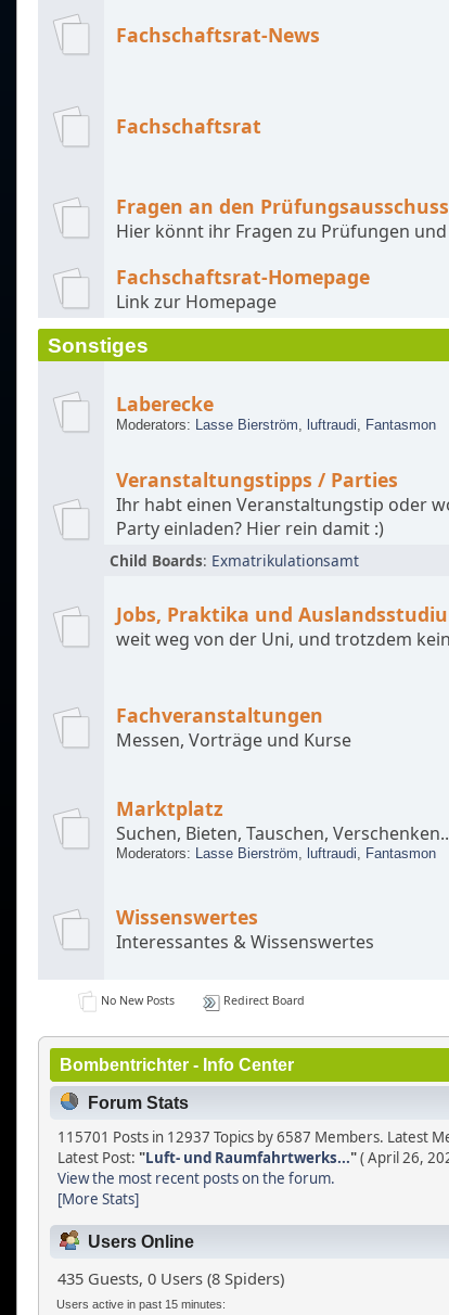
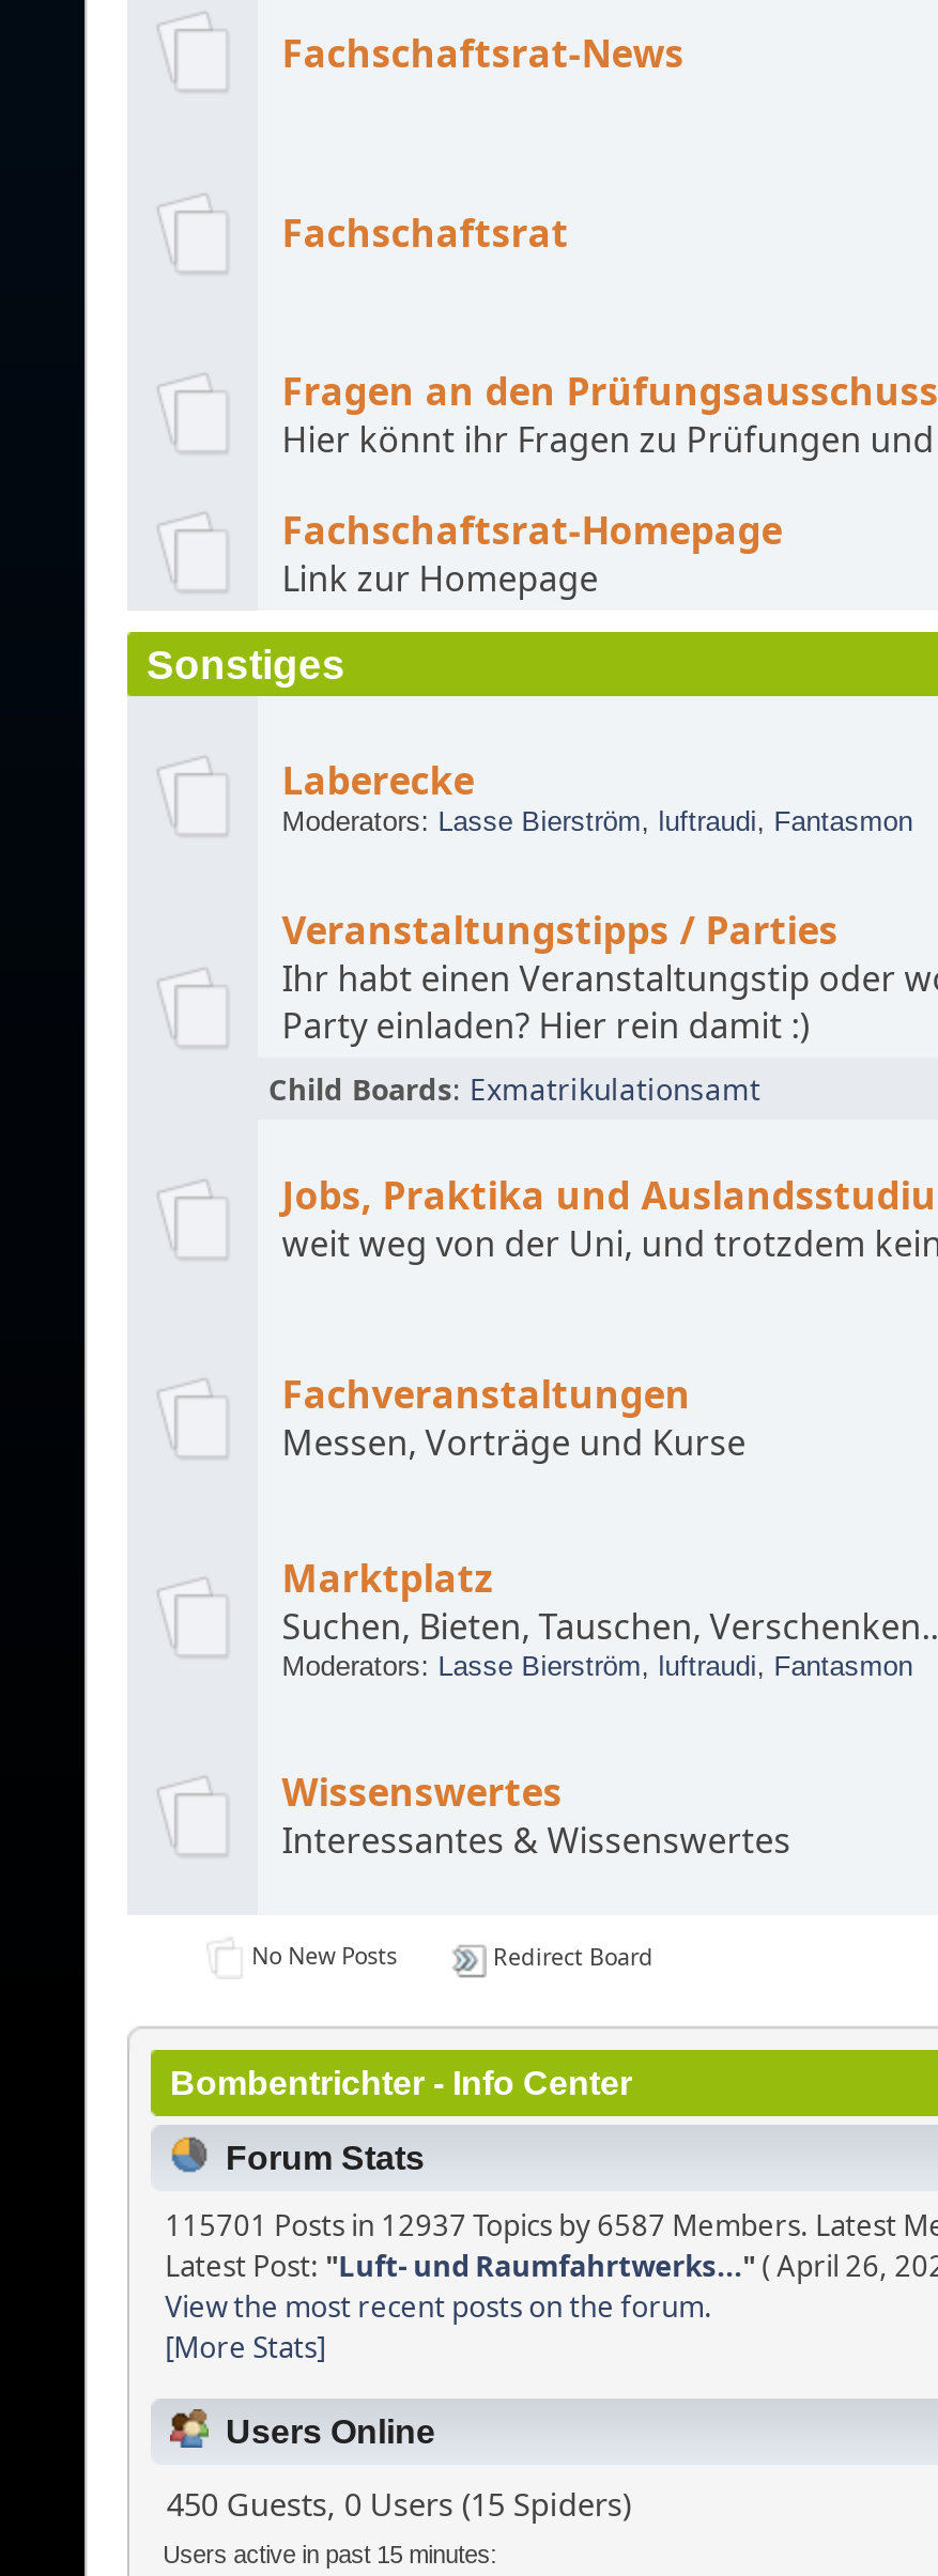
- 435 Guests, 0 Users (8 Spiders)
+ 450 Guests, 0 Users (15 Spiders)
